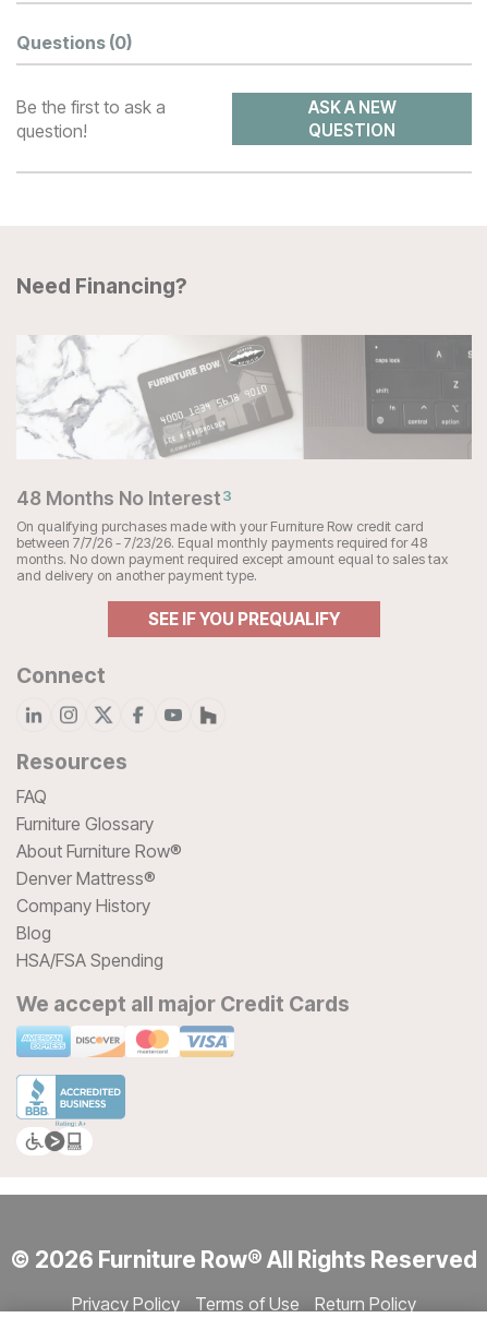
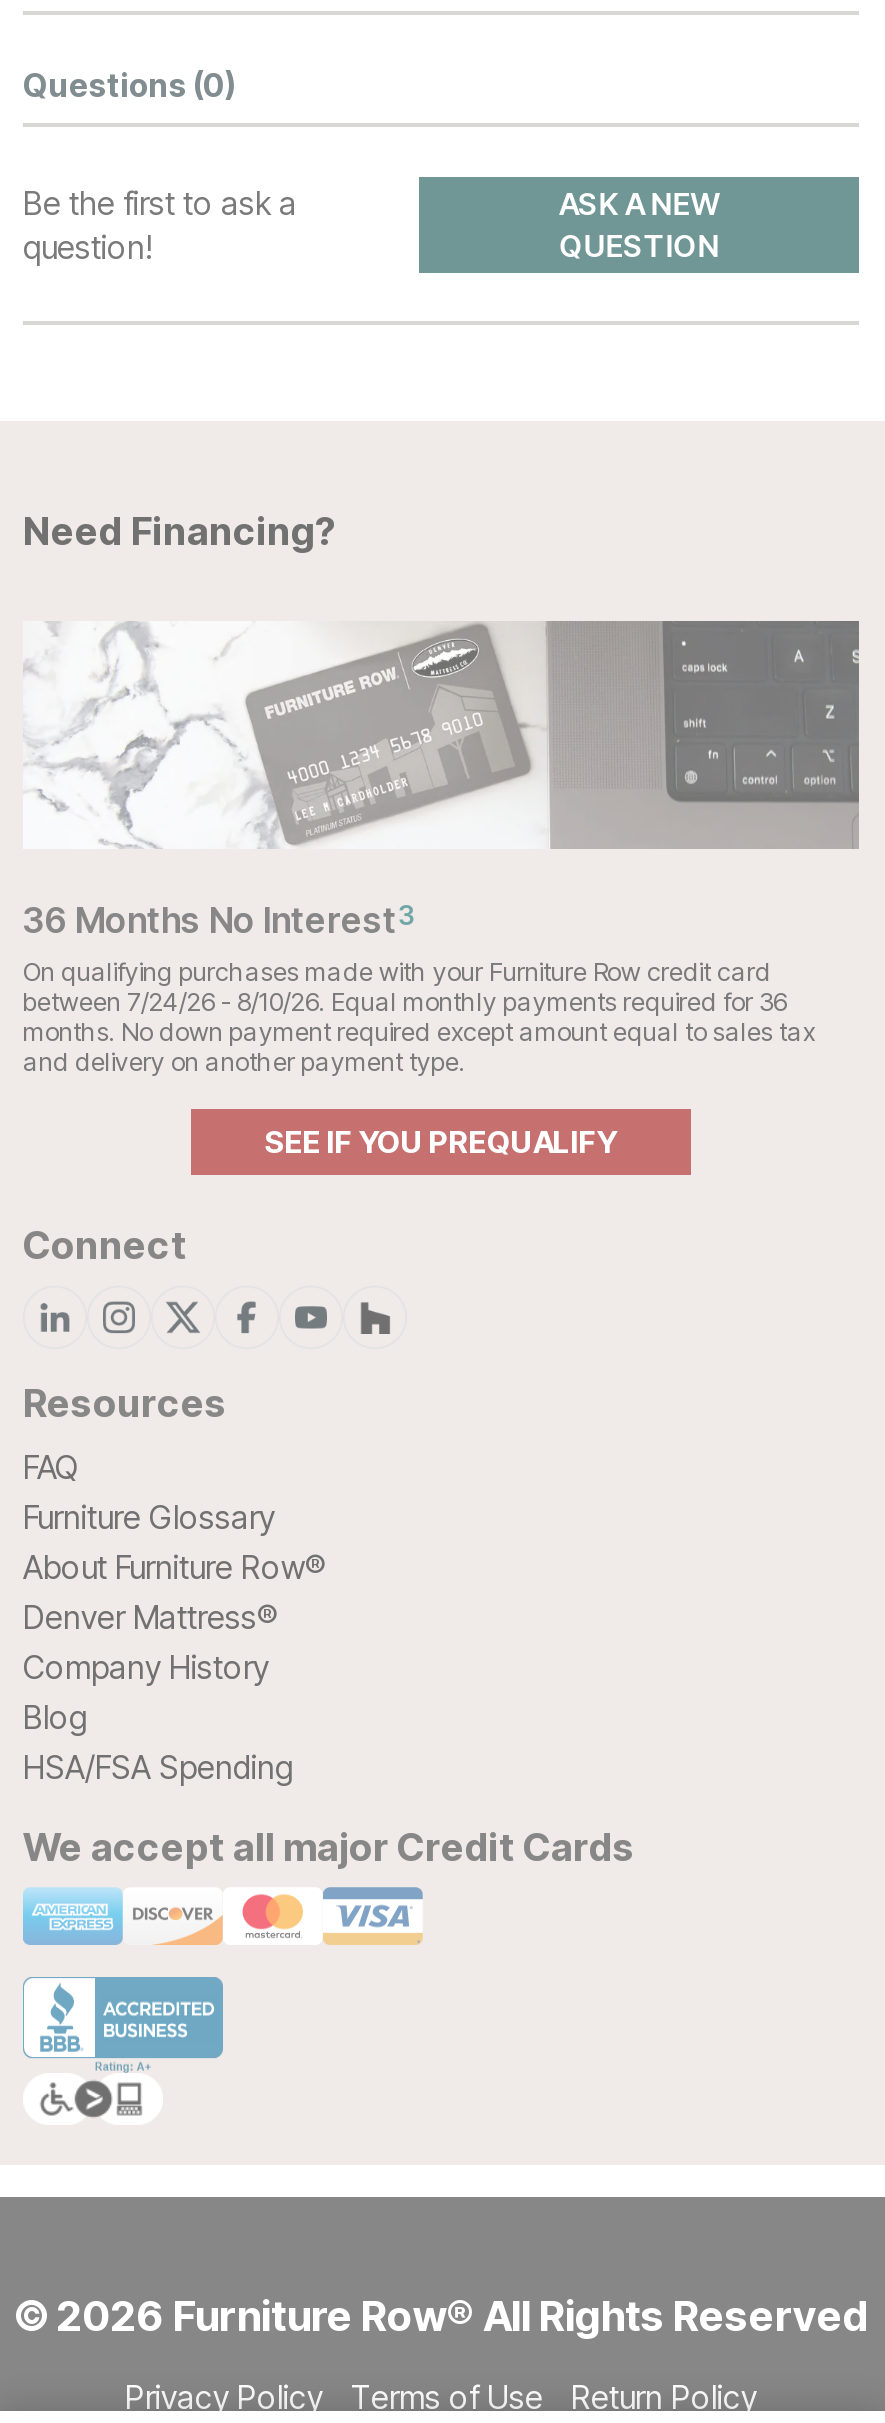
- 48 Months No Interest3
+ 36 Months No Interest3

- between 7/7/26 - 7/23/26. Equal monthly payments required for 48
+ between 7/24/26 - 8/10/26. Equal monthly payments required for 36
